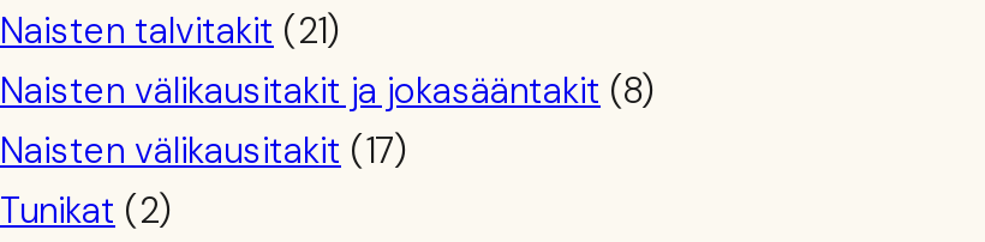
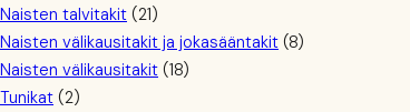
- Naisten välikausitakit (17)
+ Naisten välikausitakit (18)
